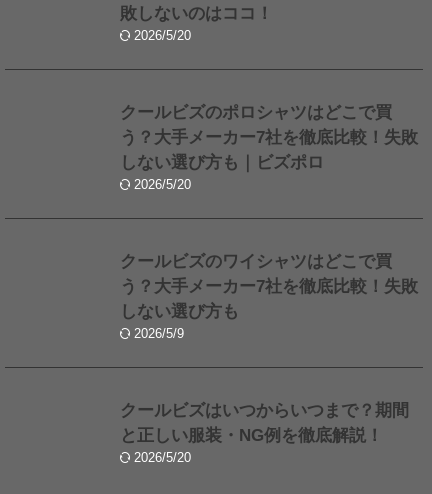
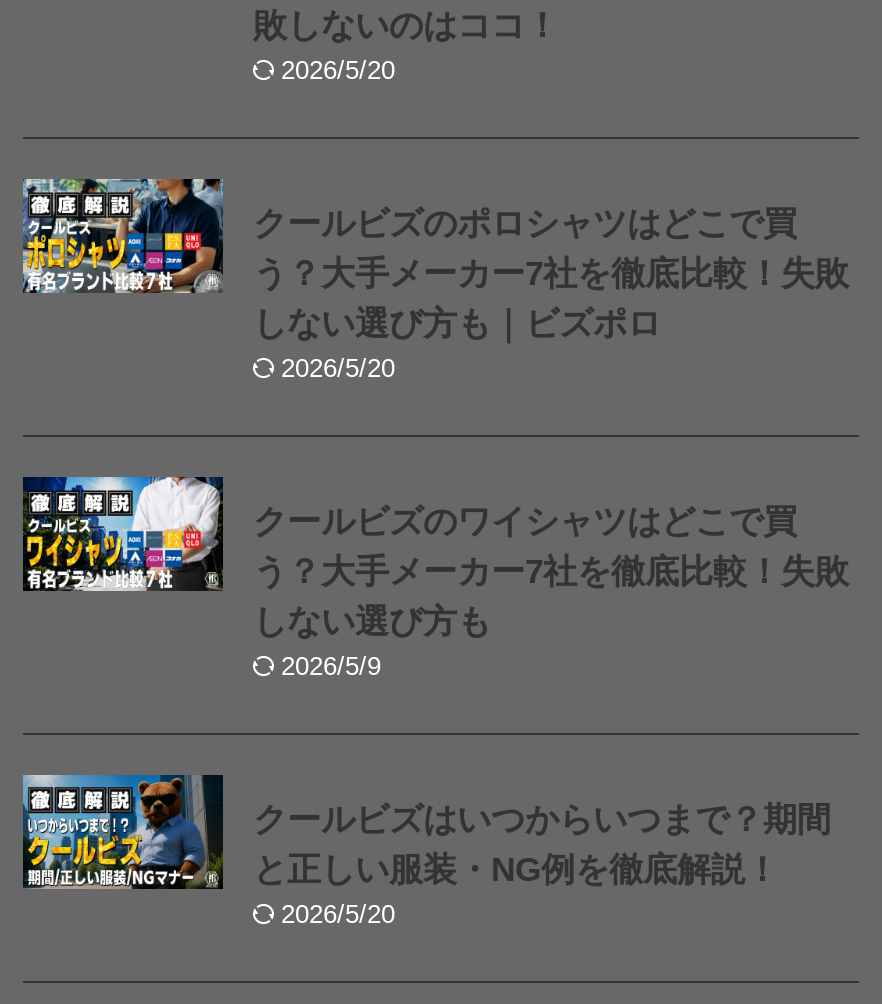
+ [image]

+ [image]

+ [image]
